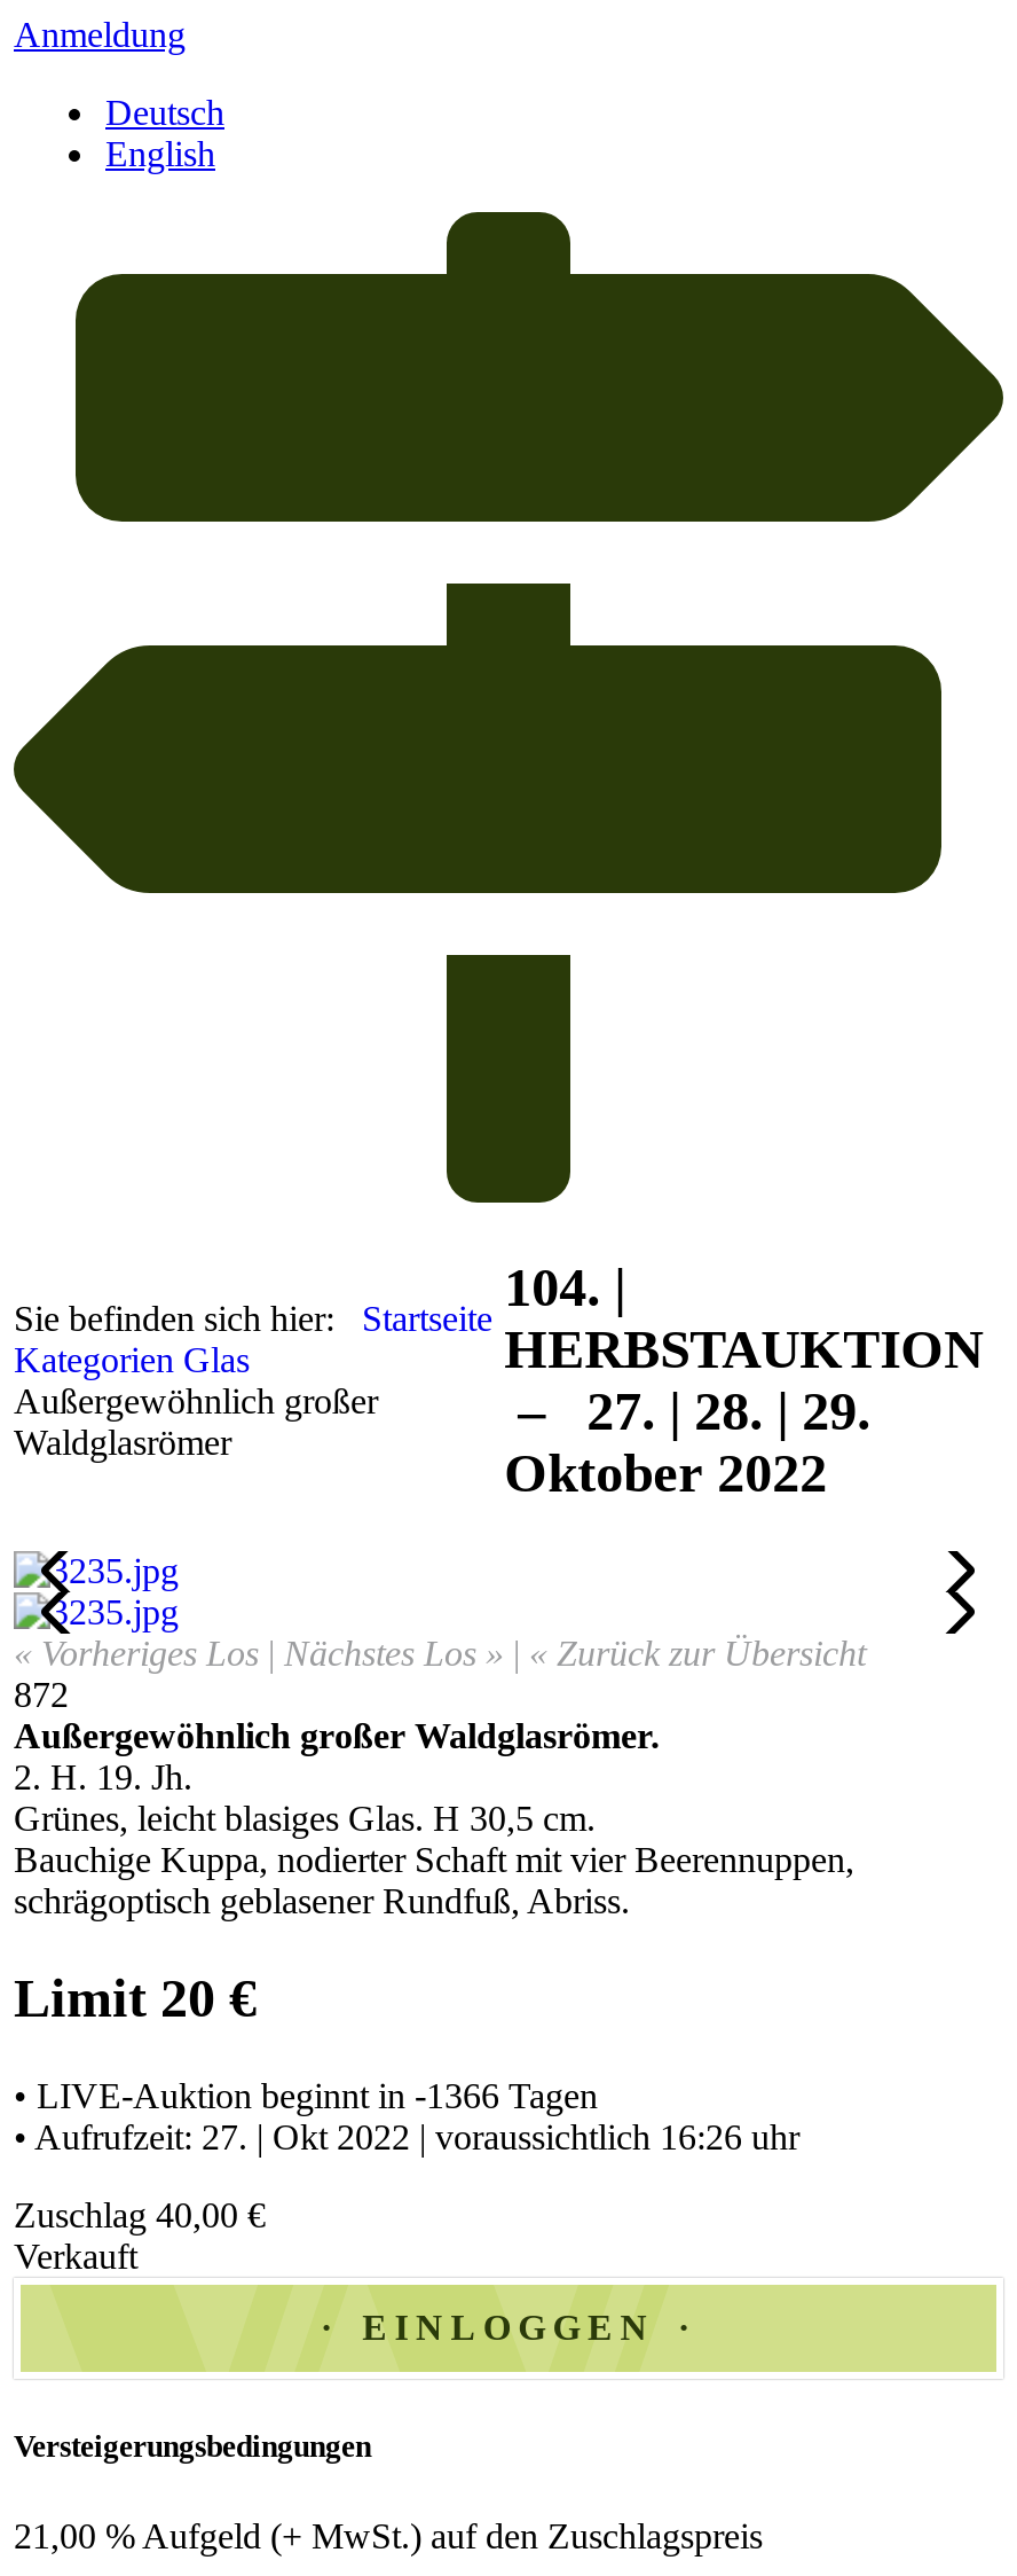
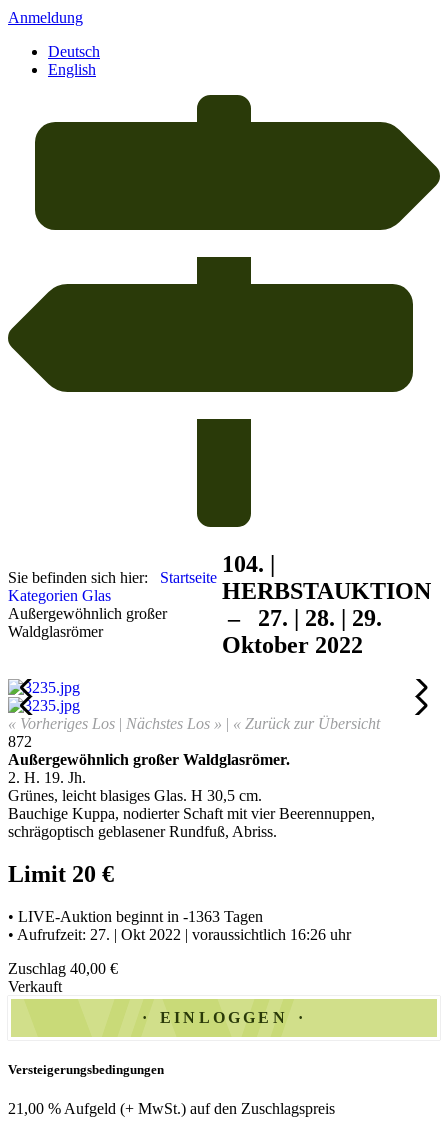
- • LIVE-Auktion beginnt in -1366 Tagen
+ • LIVE-Auktion beginnt in -1363 Tagen
